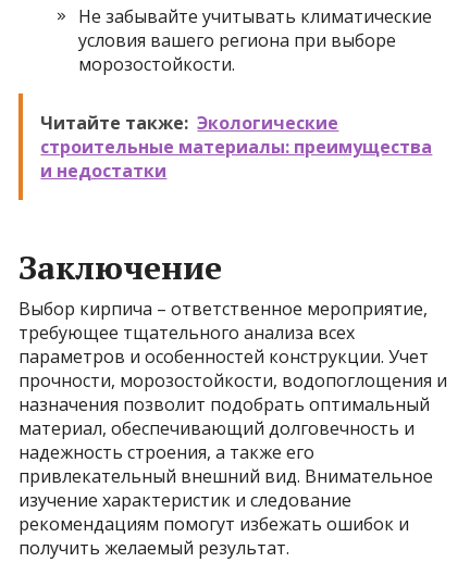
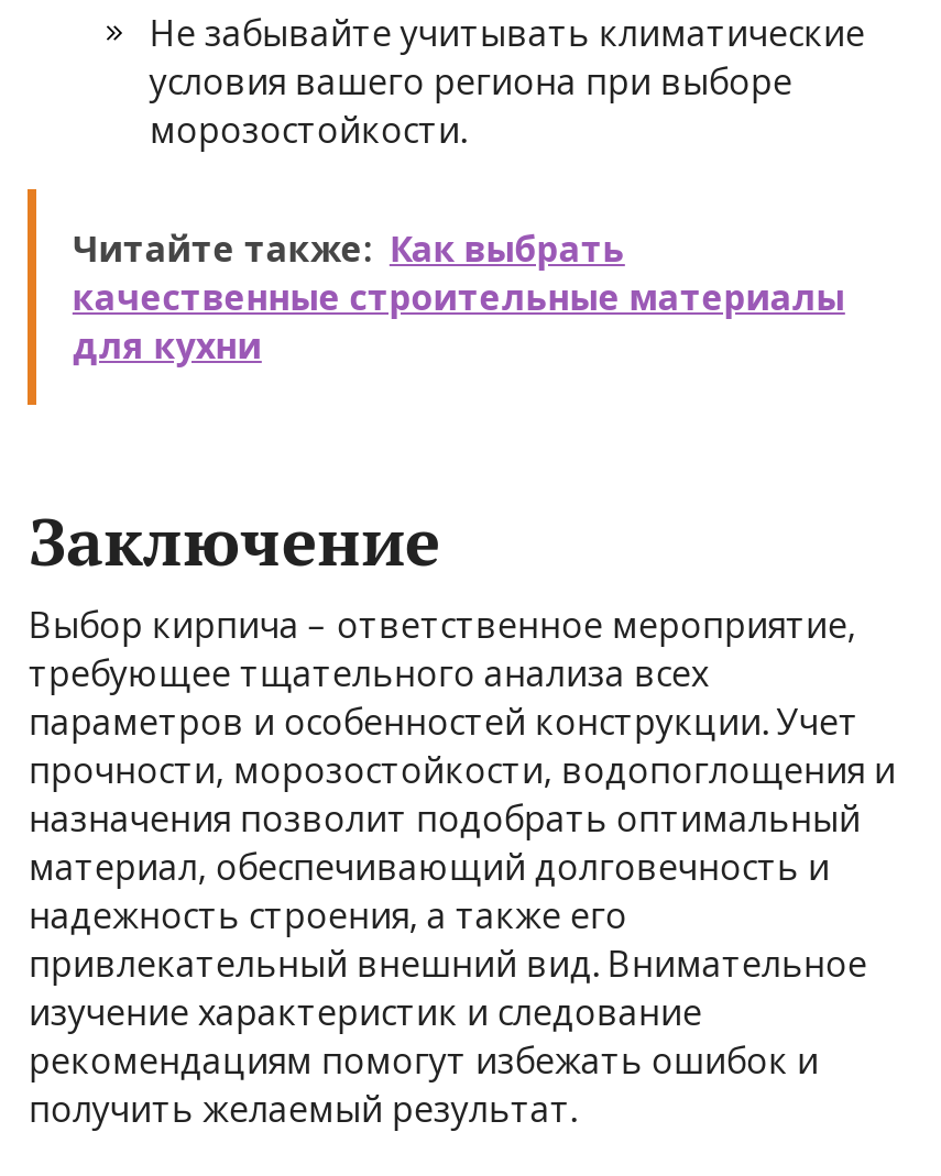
- Читайте также: Экологические
- строительные материалы: преимущества
- и недостатки
+ Читайте также: Как выбрать
+ качественные строительные материалы
+ для кухни
